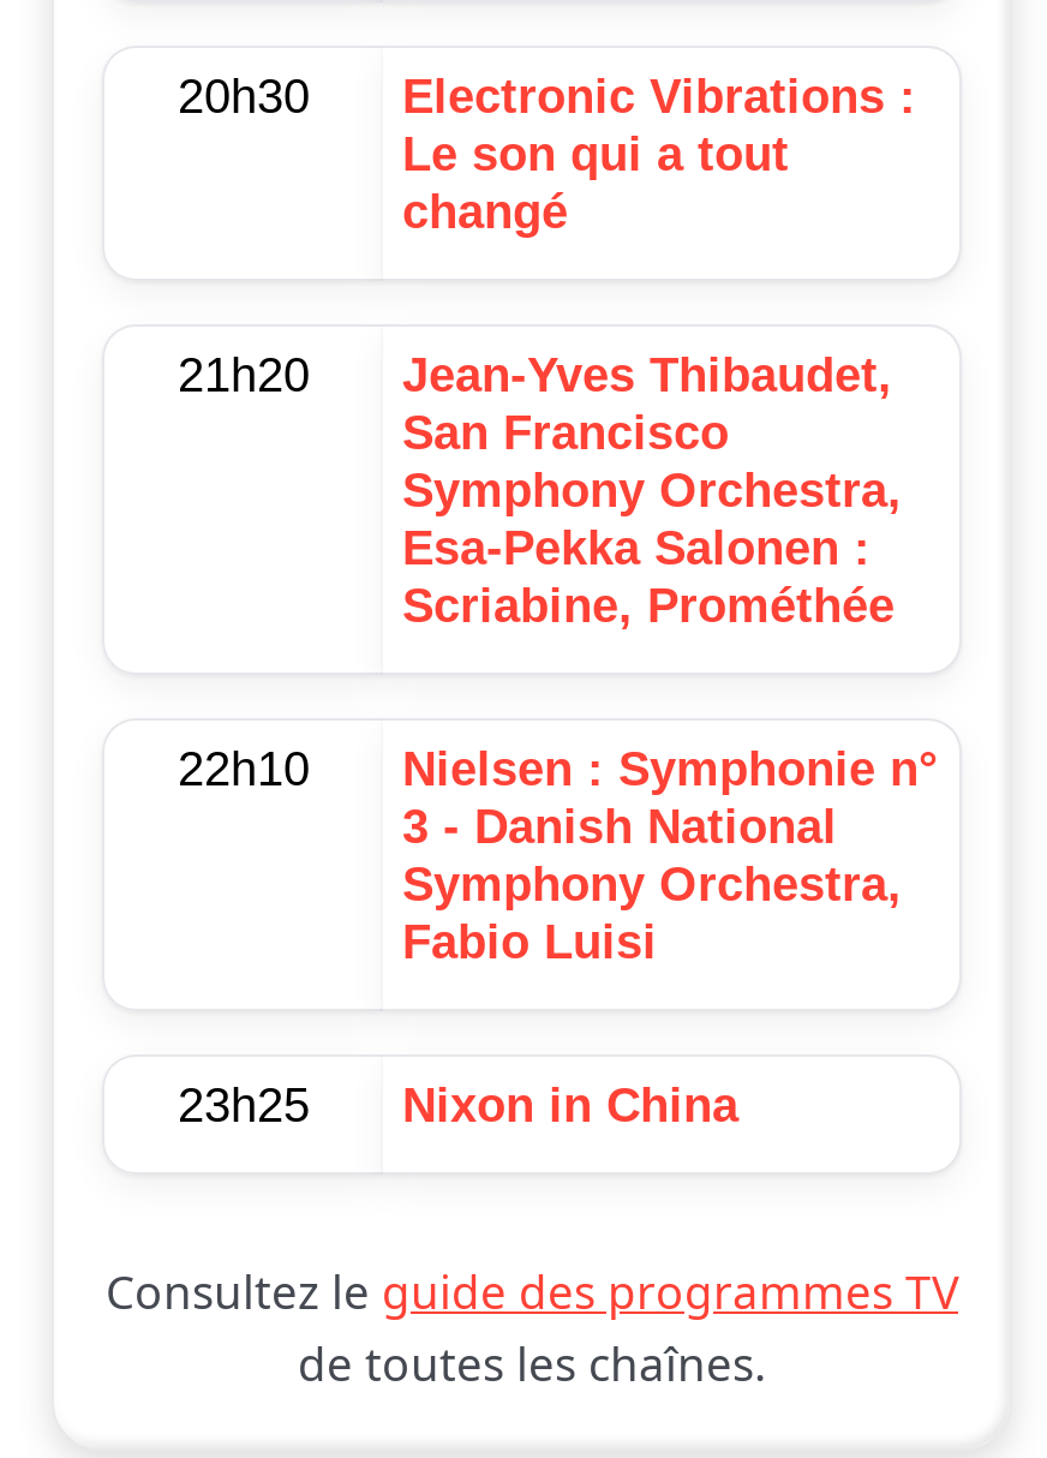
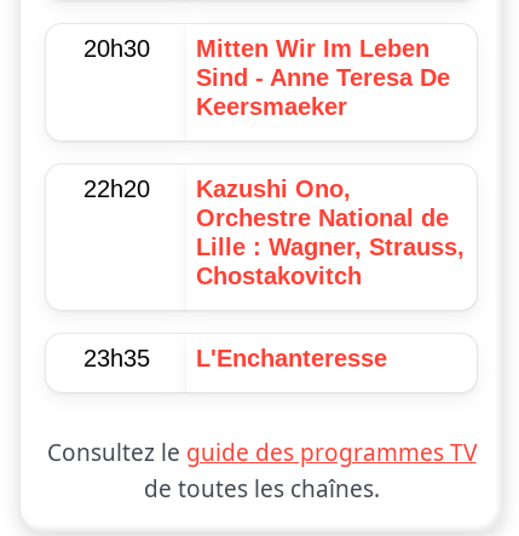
- Electronic Vibrations :
- Le son qui a tout
- changé
- 21h20
- Jean-Yves Thibaudet,
- San Francisco
- Symphony Orchestra,
- Esa-Pekka Salonen :
- Scriabine, Prométhée
- 22h10
- Nielsen : Symphonie n°
- 3 - Danish National
- Symphony Orchestra,
- Fabio Luisi
- 23h25
- Nixon in China
+ Mitten Wir Im Leben
+ Sind - Anne Teresa De
+ Keersmaeker
+ 22h20
+ Kazushi Ono,
+ Orchestre National de
+ Lille : Wagner, Strauss,
+ Chostakovitch
+ 23h35
+ L'Enchanteresse
